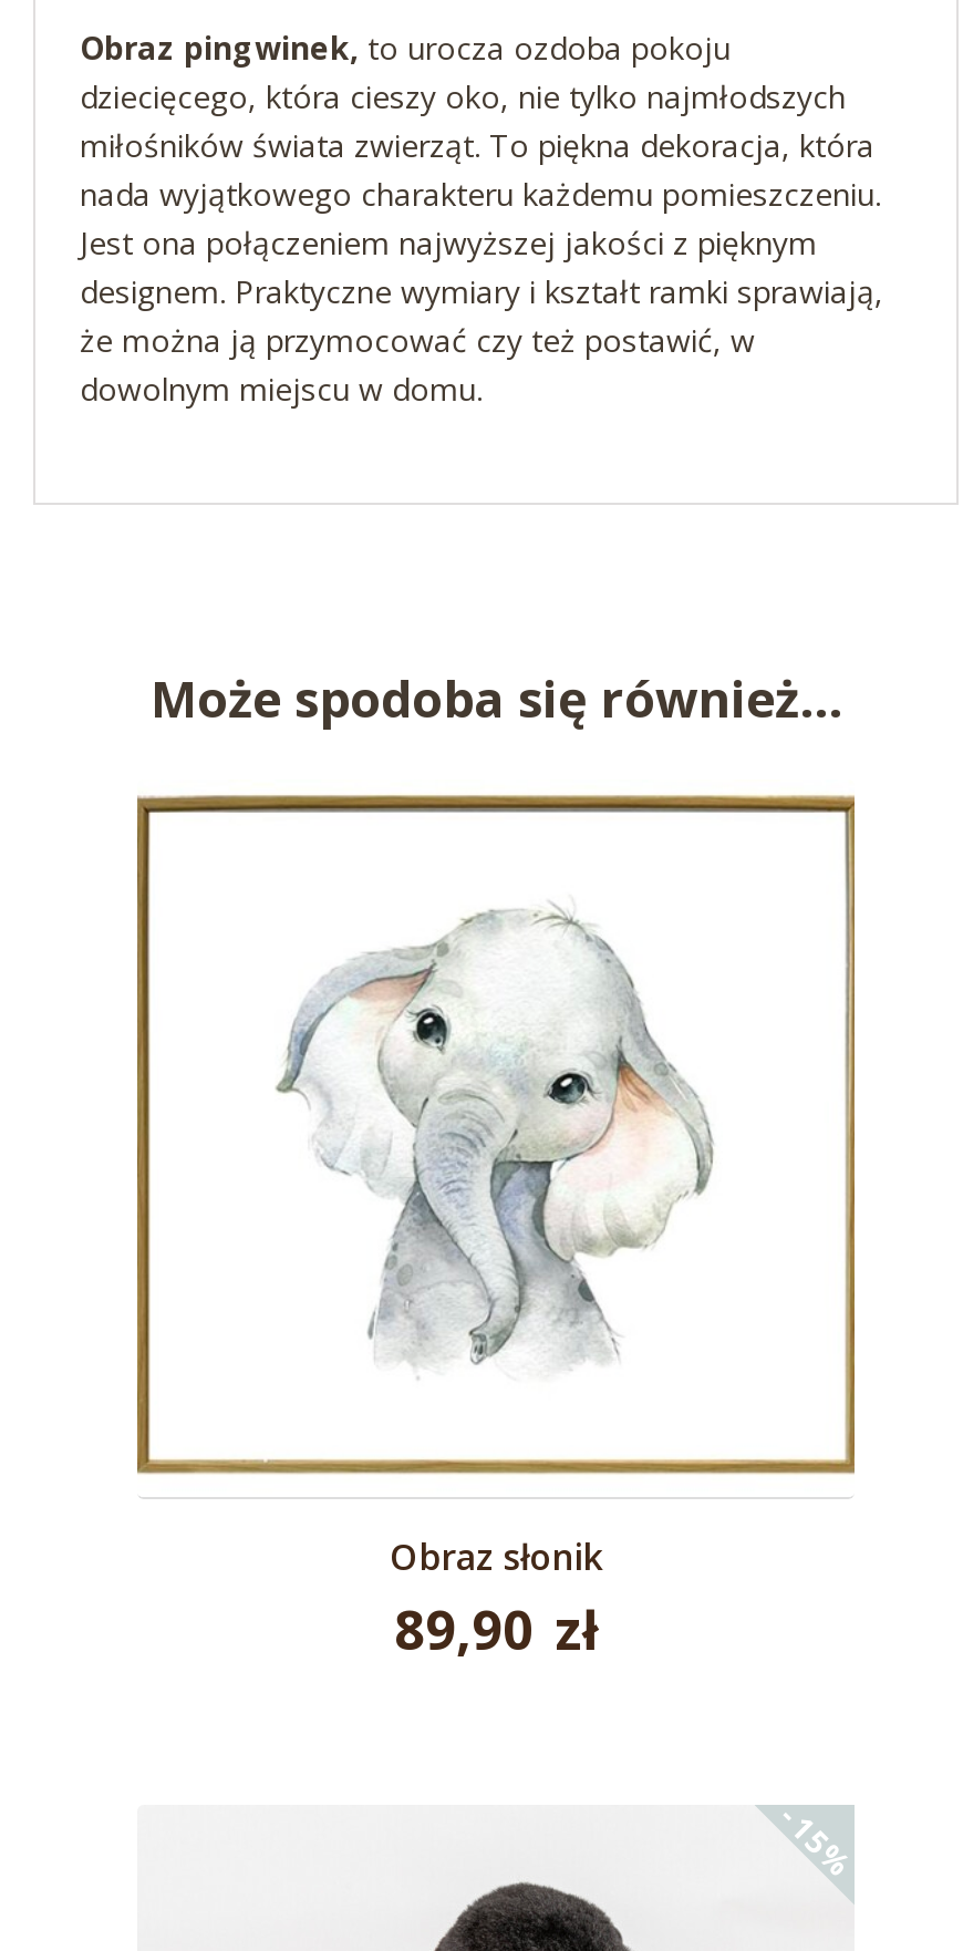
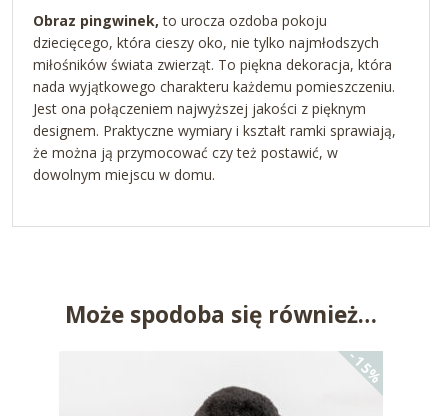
- [image]
- Obraz słonik
- 89,90 zł
